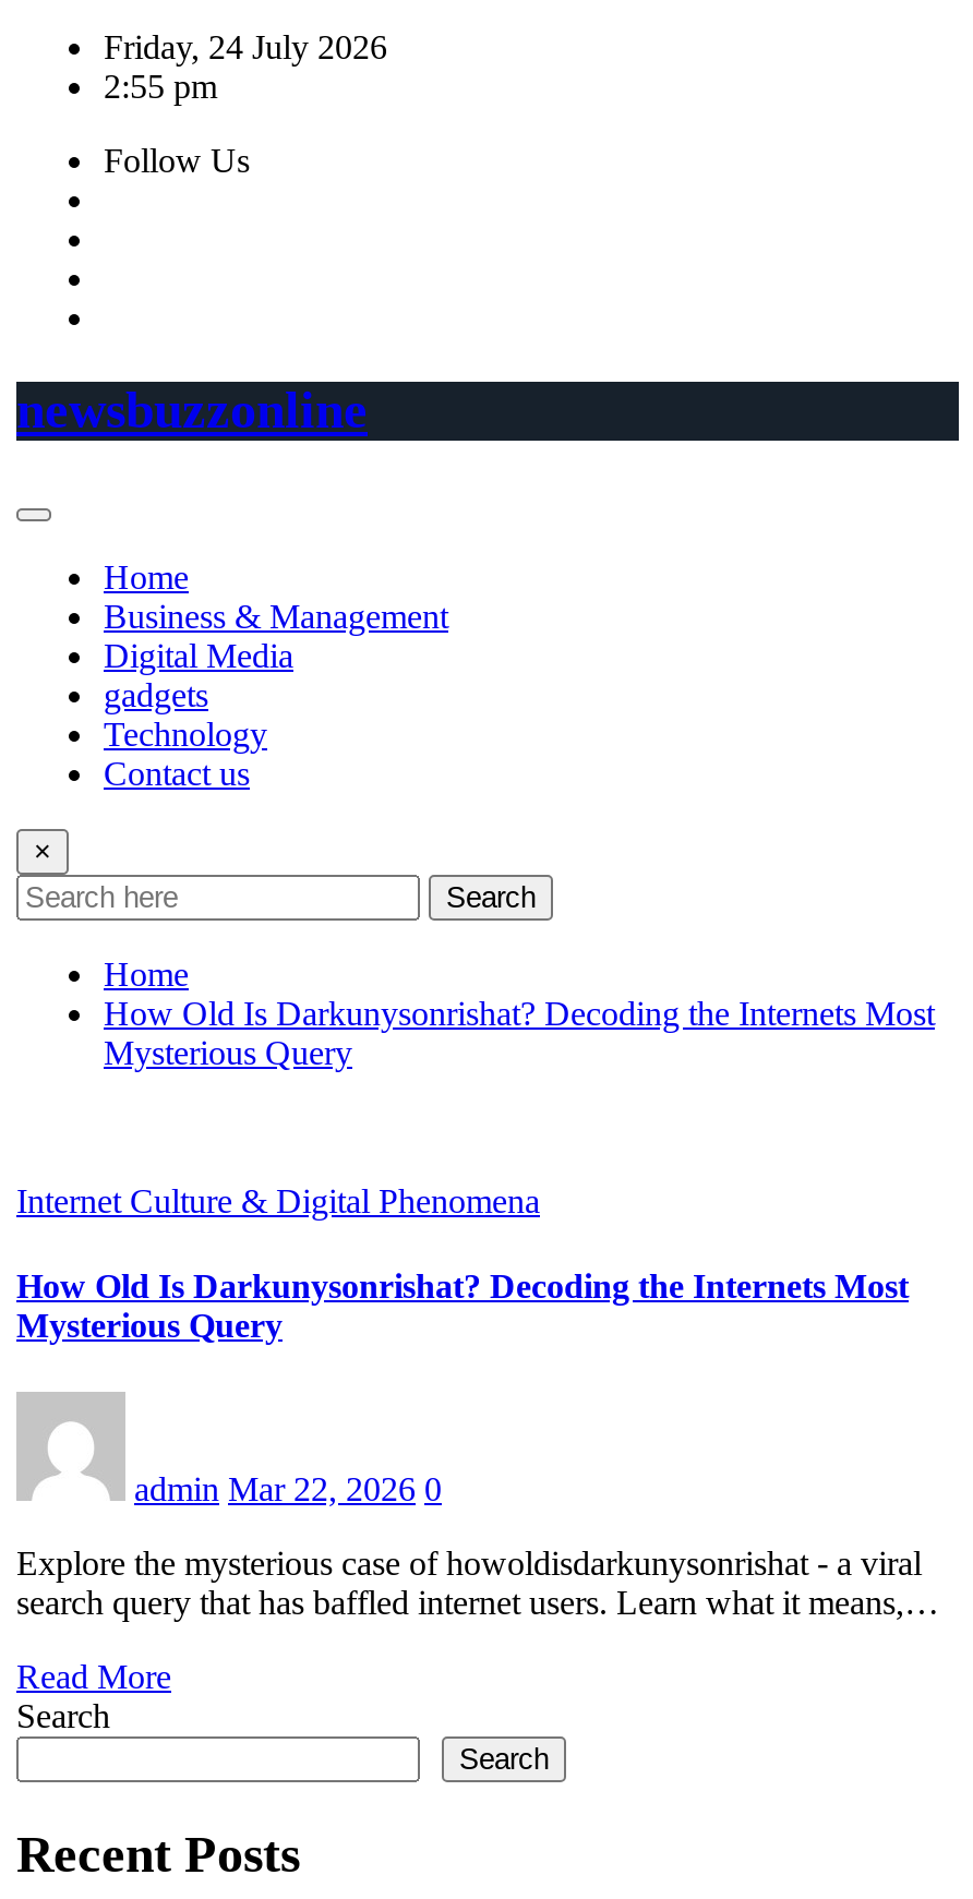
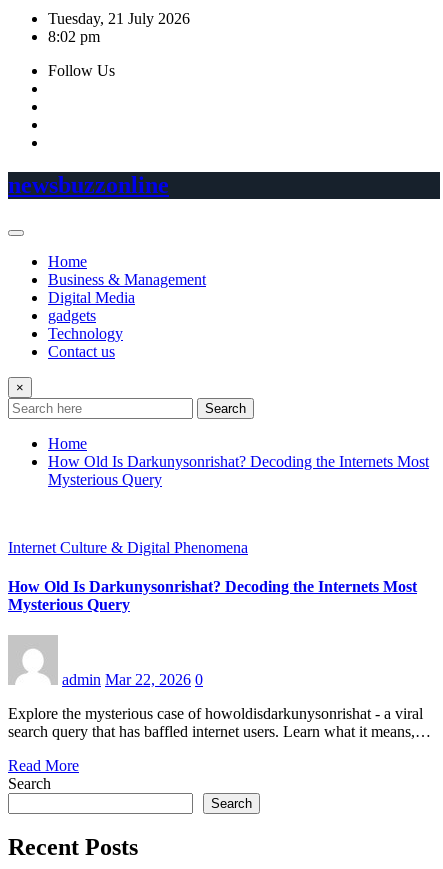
- Friday, 24 July 2026
+ Tuesday, 21 July 2026

- 2:55 pm
+ 8:02 pm
